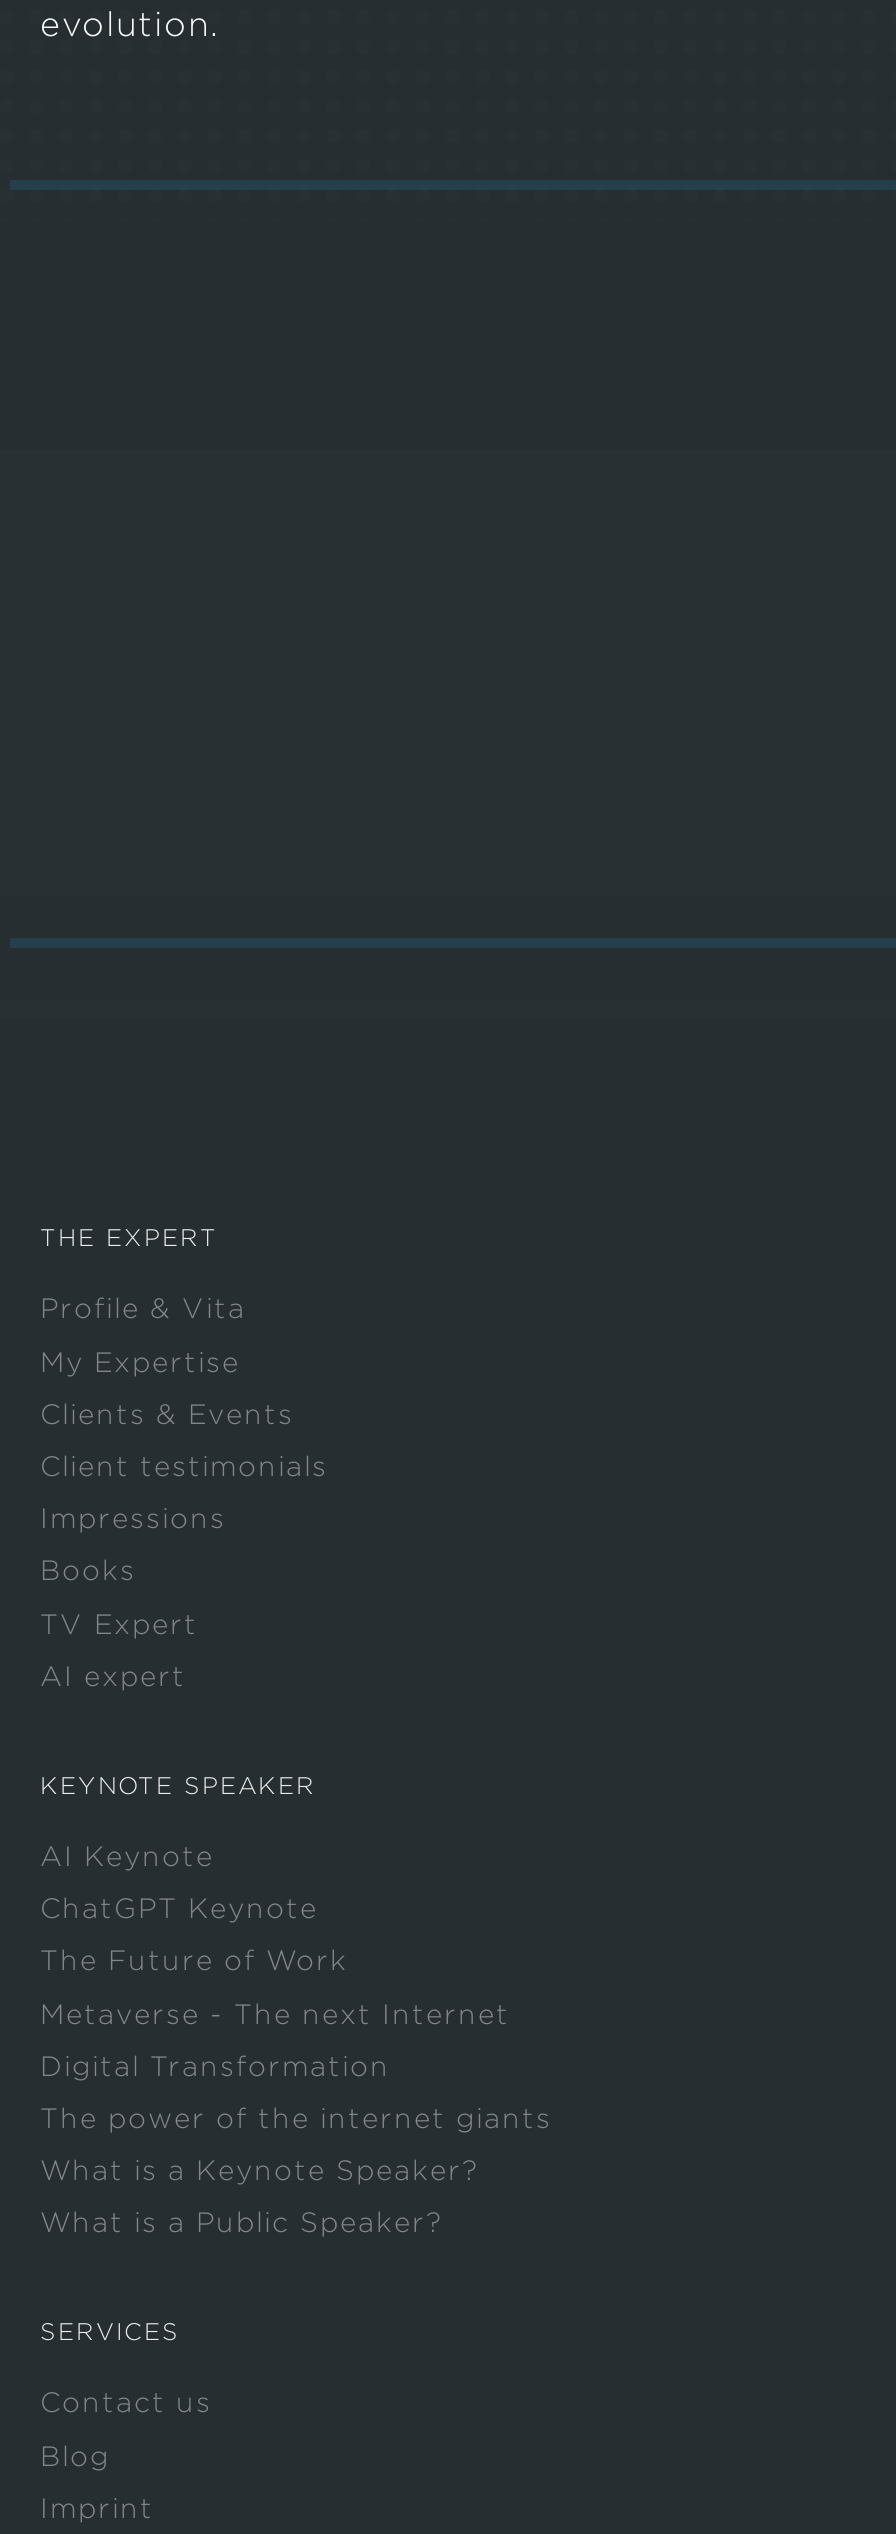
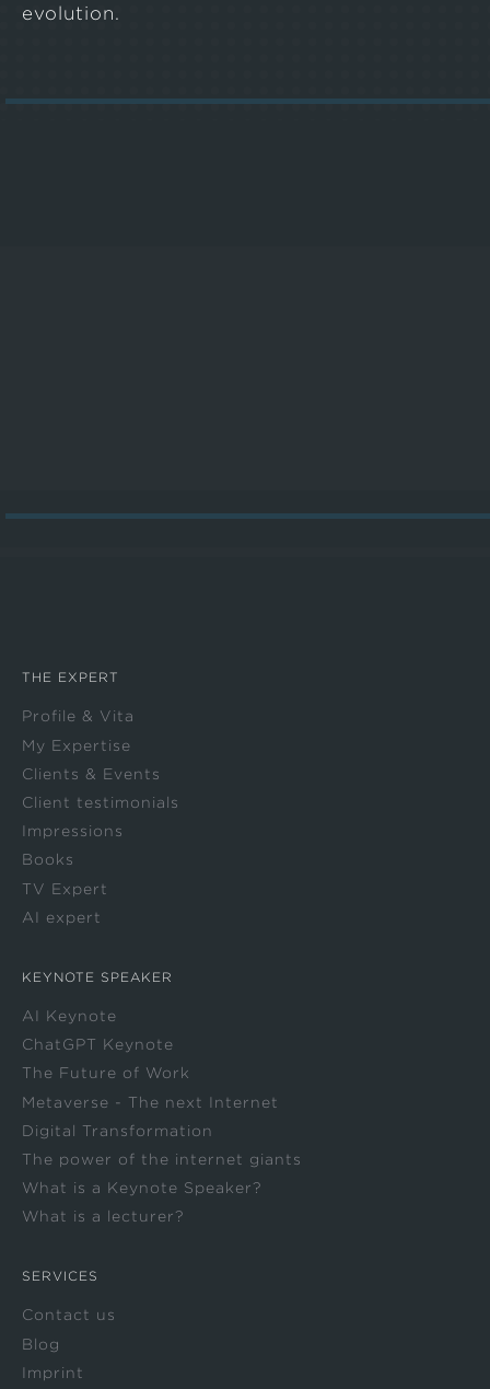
- What is a Public Speaker?
+ What is a lecturer?
